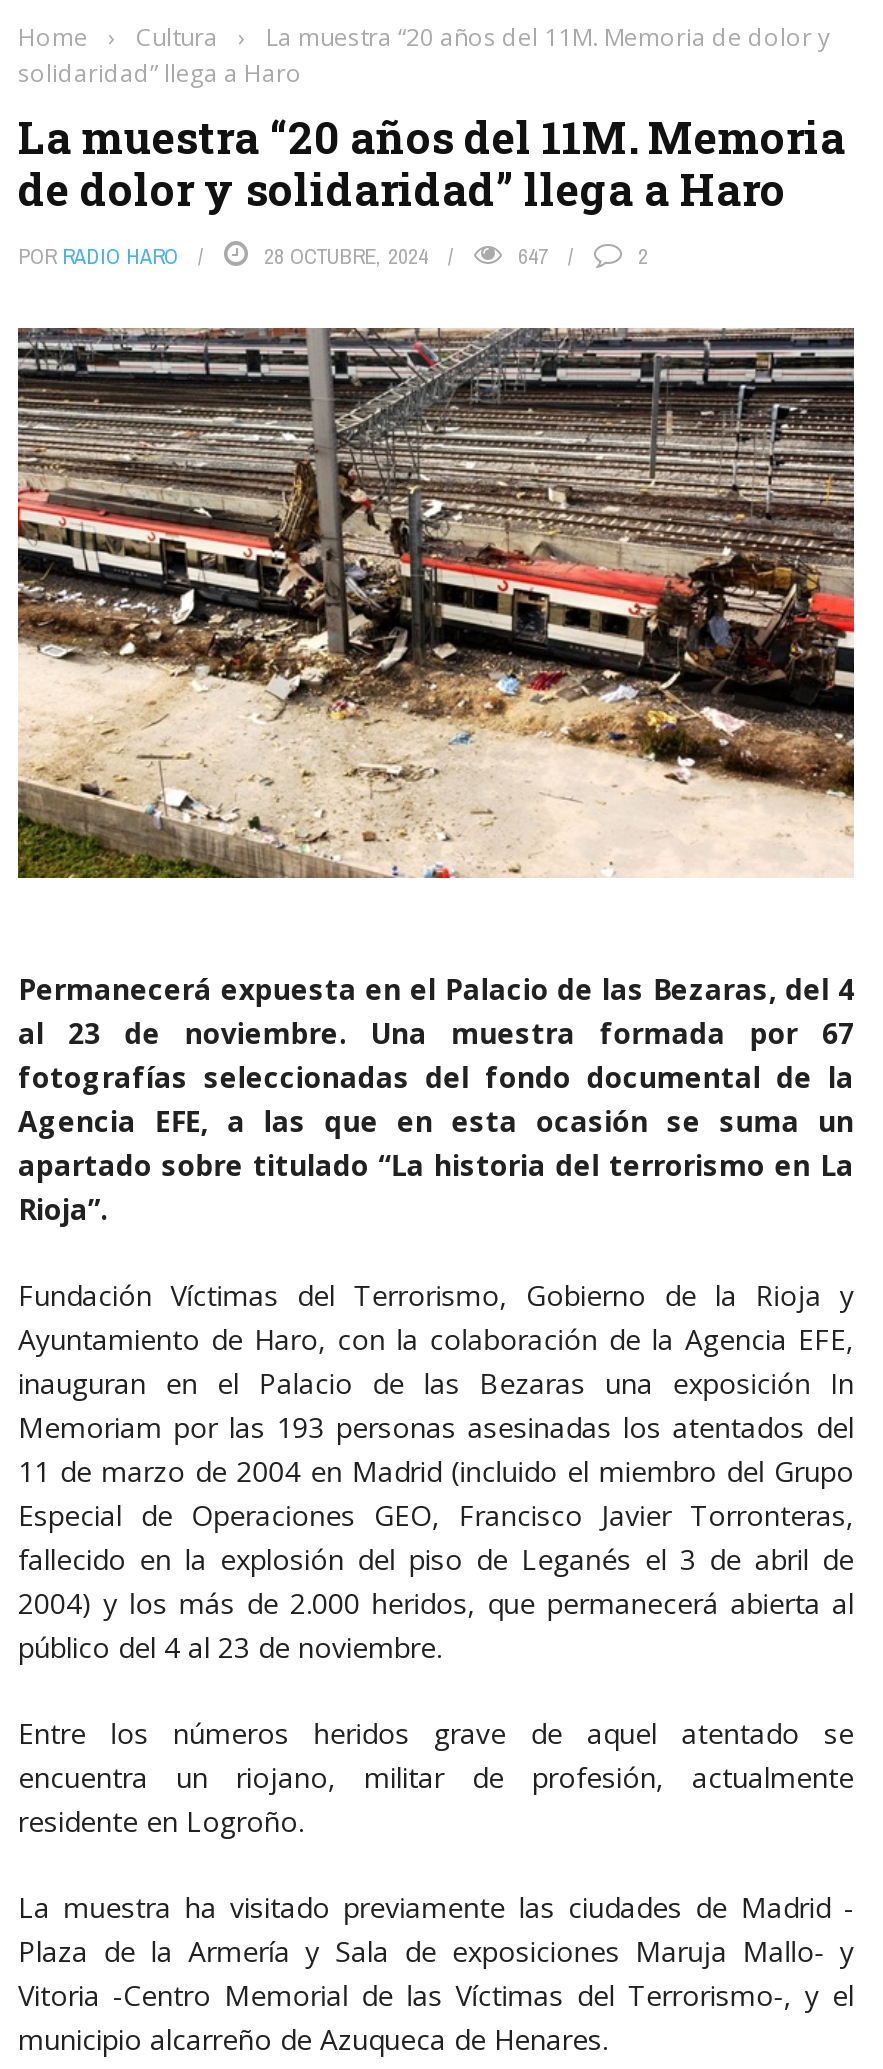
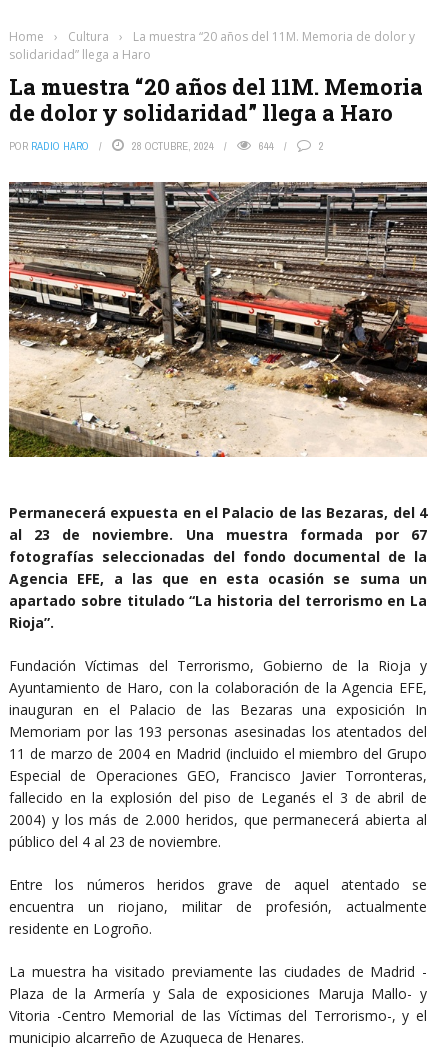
- 647
+ 644
